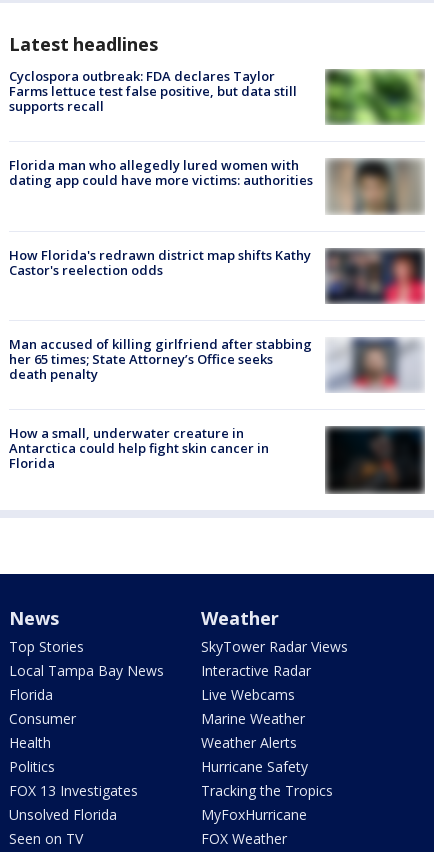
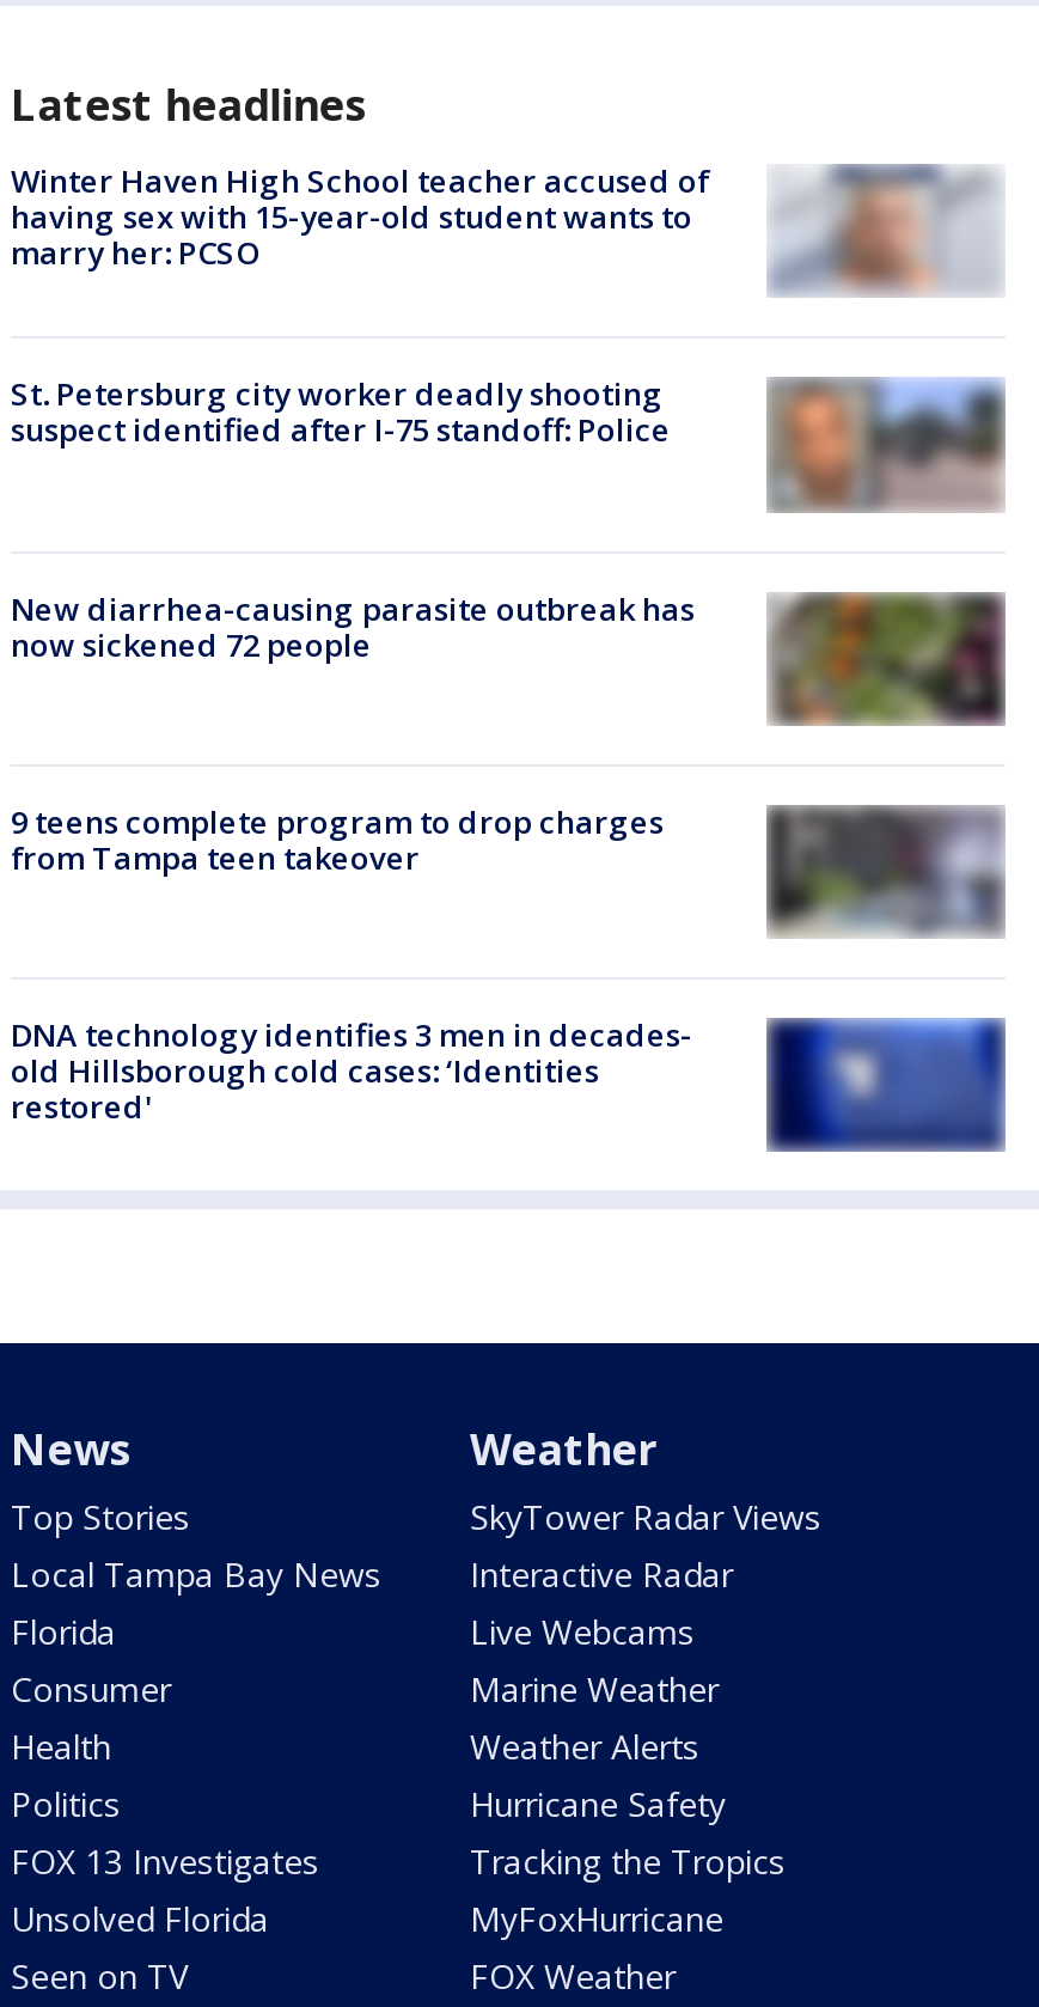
- [image]
- Cyclospora outbreak: FDA declares Taylor
- Farms lettuce test false positive, but data still
- supports recall
+ [image]
+ Winter Haven High School teacher accused of
+ having sex with 15-year-old student wants to
+ marry her: PCSO

- Florida man who allegedly lured women with
- dating app could have more victims: authorities
+ St. Petersburg city worker deadly shooting
+ suspect identified after I-75 standoff: Police

- [image]
+ [image]

- [image]
- How Florida's redrawn district map shifts Kathy
- Castor's reelection odds
+ [image]
+ New diarrhea-causing parasite outbreak has
+ now sickened 72 people

- Man accused of killing girlfriend after stabbing
- her 65 times; State Attorney’s Office seeks
- death penalty
+ 9 teens complete program to drop charges
+ from Tampa teen takeover

- [image]
+ [image]

- How a small, underwater creature in
- Antarctica could help fight skin cancer in
- Florida
+ DNA technology identifies 3 men in decades-
+ old Hillsborough cold cases: ‘Identities
+ restored'

- [image]
+ [image]
